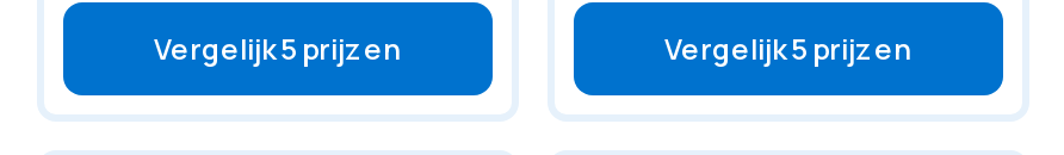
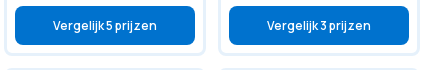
- Vergelijk 5 prijzen
+ Vergelijk 3 prijzen
